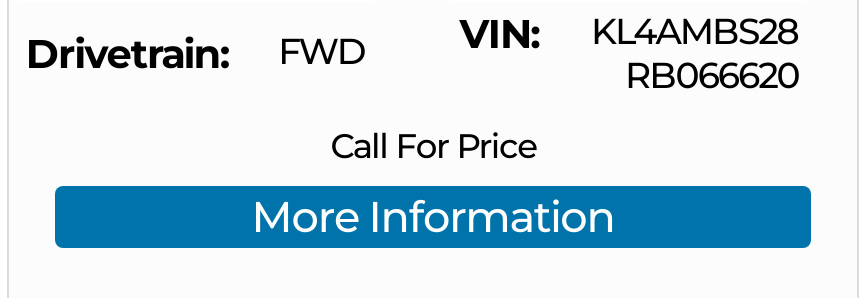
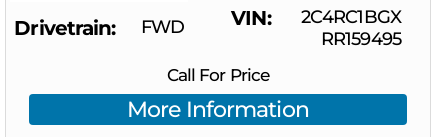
- KL4AMBS28
- RB066620
+ 2C4RC1BGX
+ RR159495
